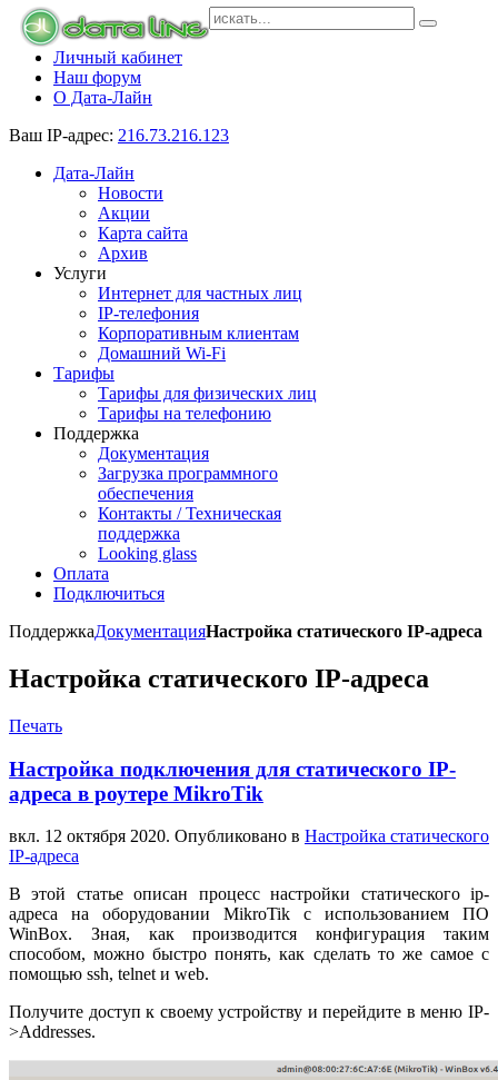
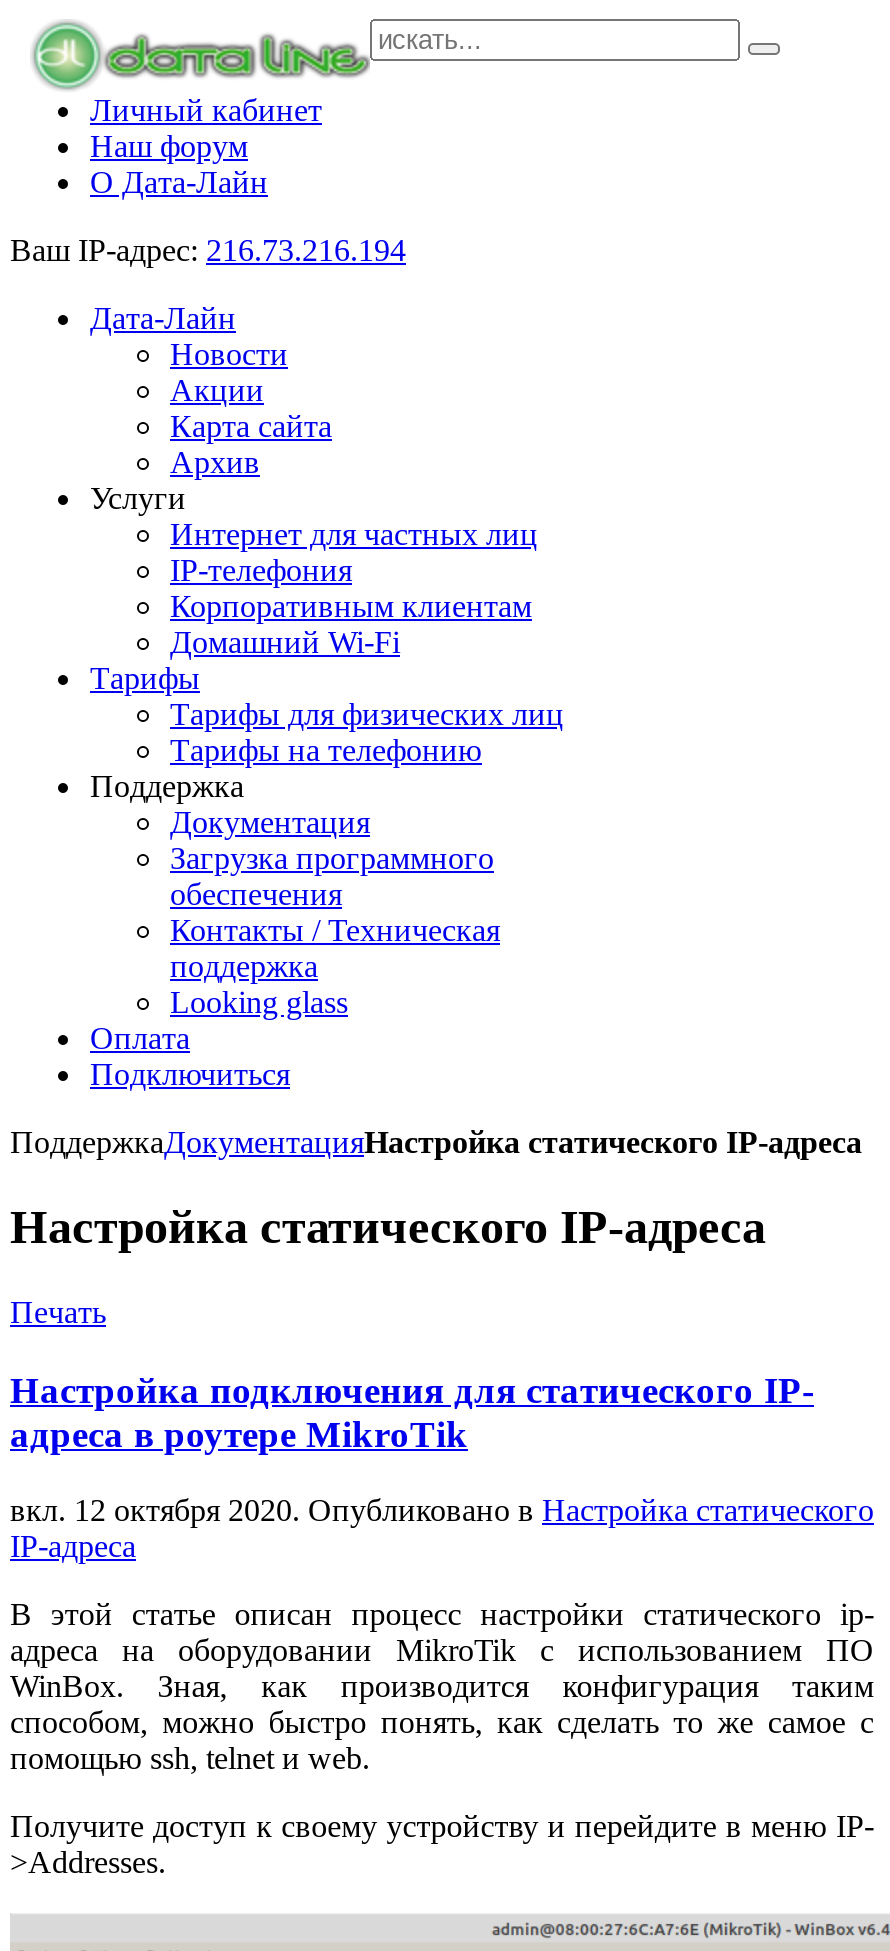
- Ваш IP-адрес: 216.73.216.123
+ Ваш IP-адрес: 216.73.216.194
